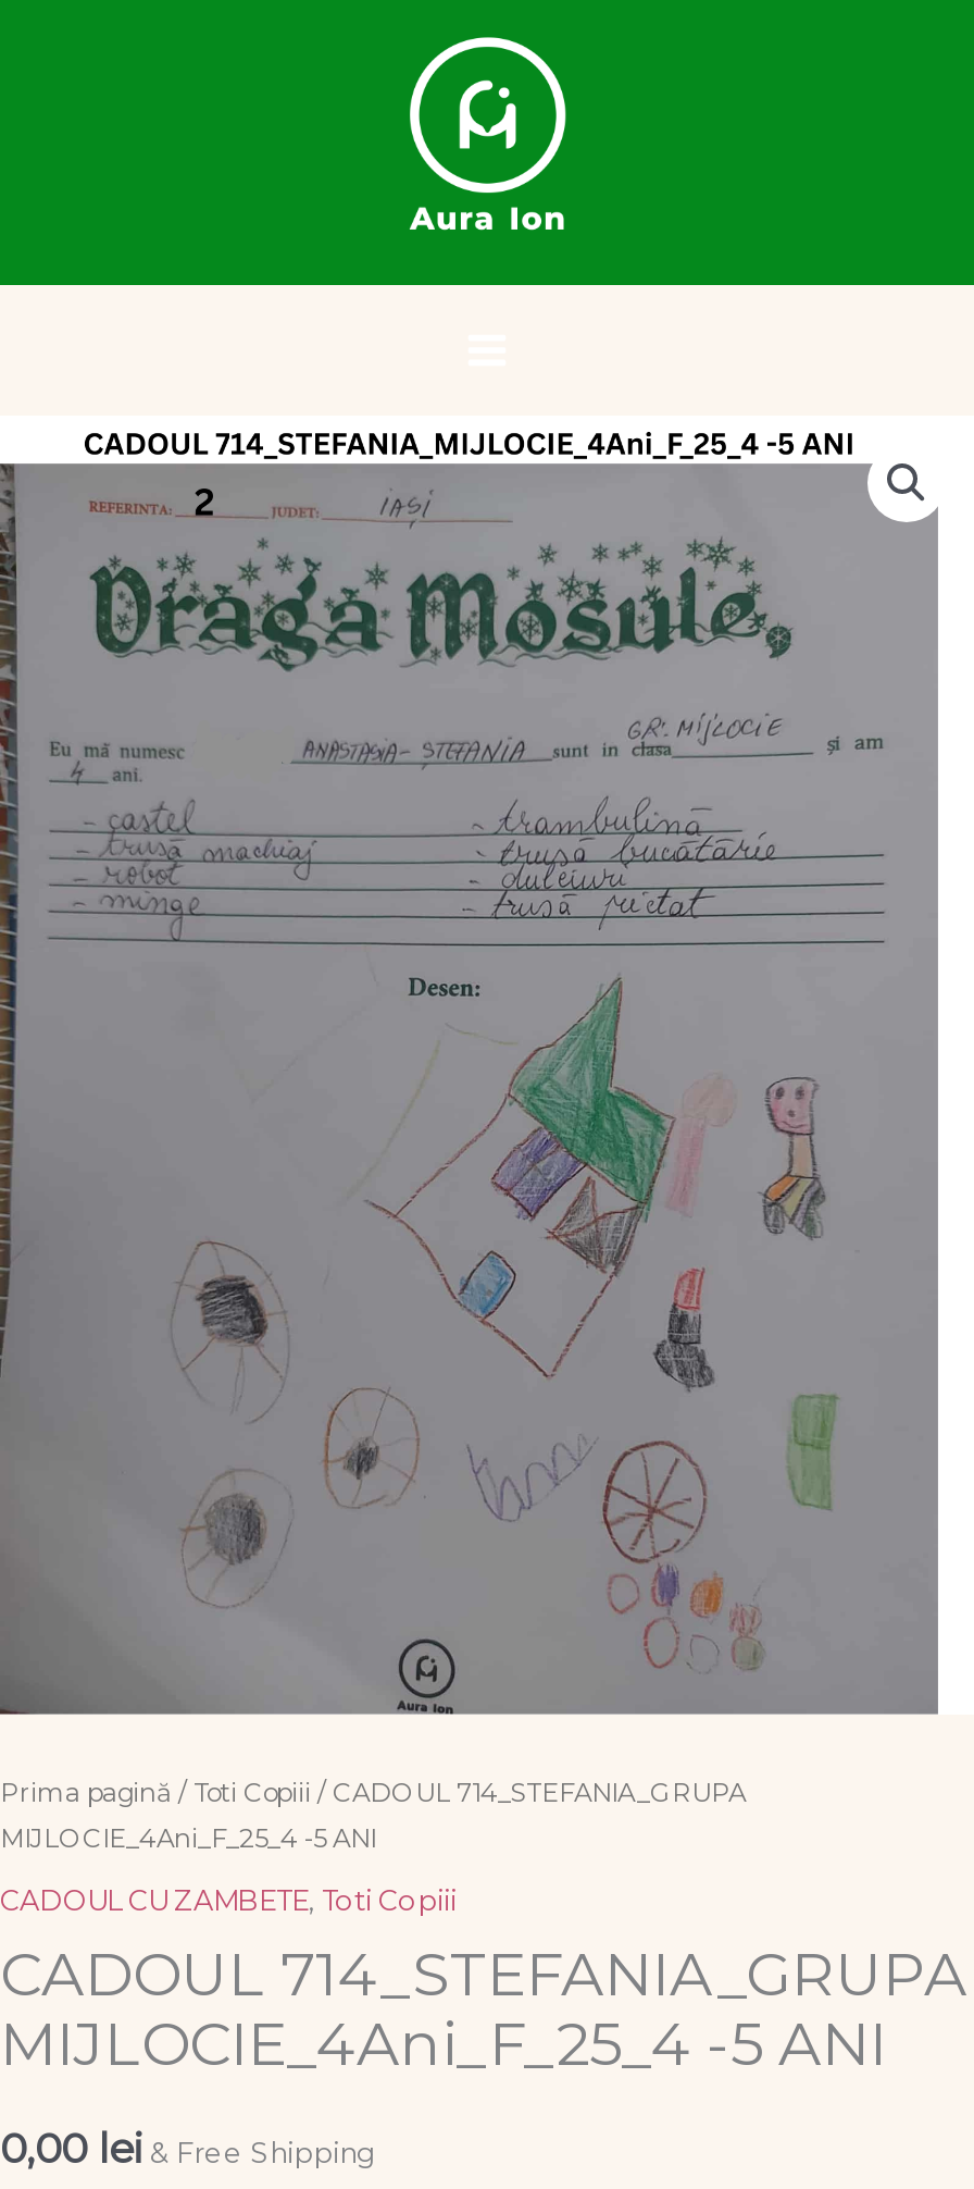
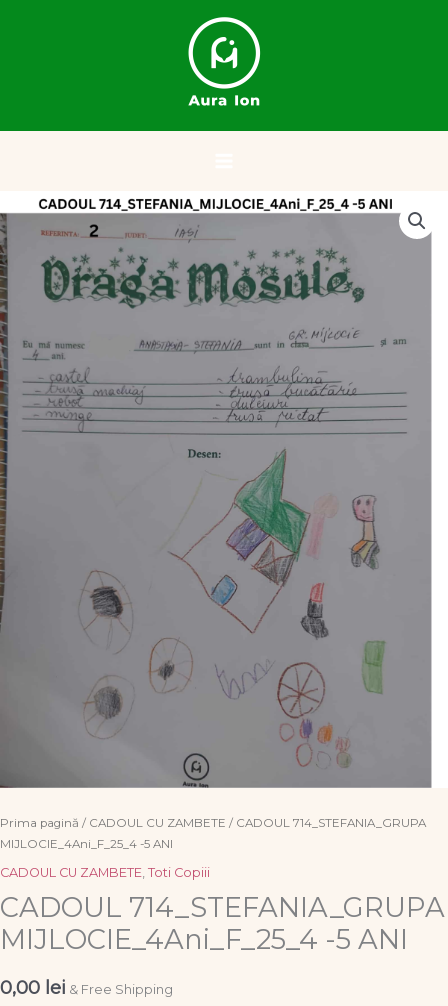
- Prima pagină / Toti Copiii / CADOUL 714_STEFANIA_GRUPA
+ Prima pagină / CADOUL CU ZAMBETE / CADOUL 714_STEFANIA_GRUPA
